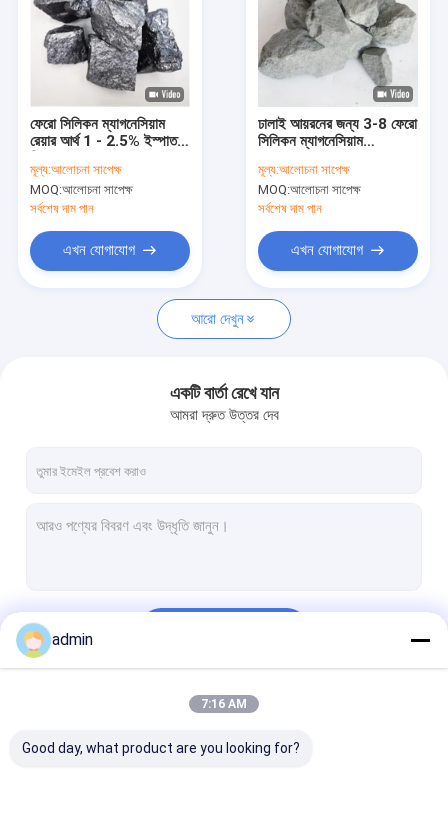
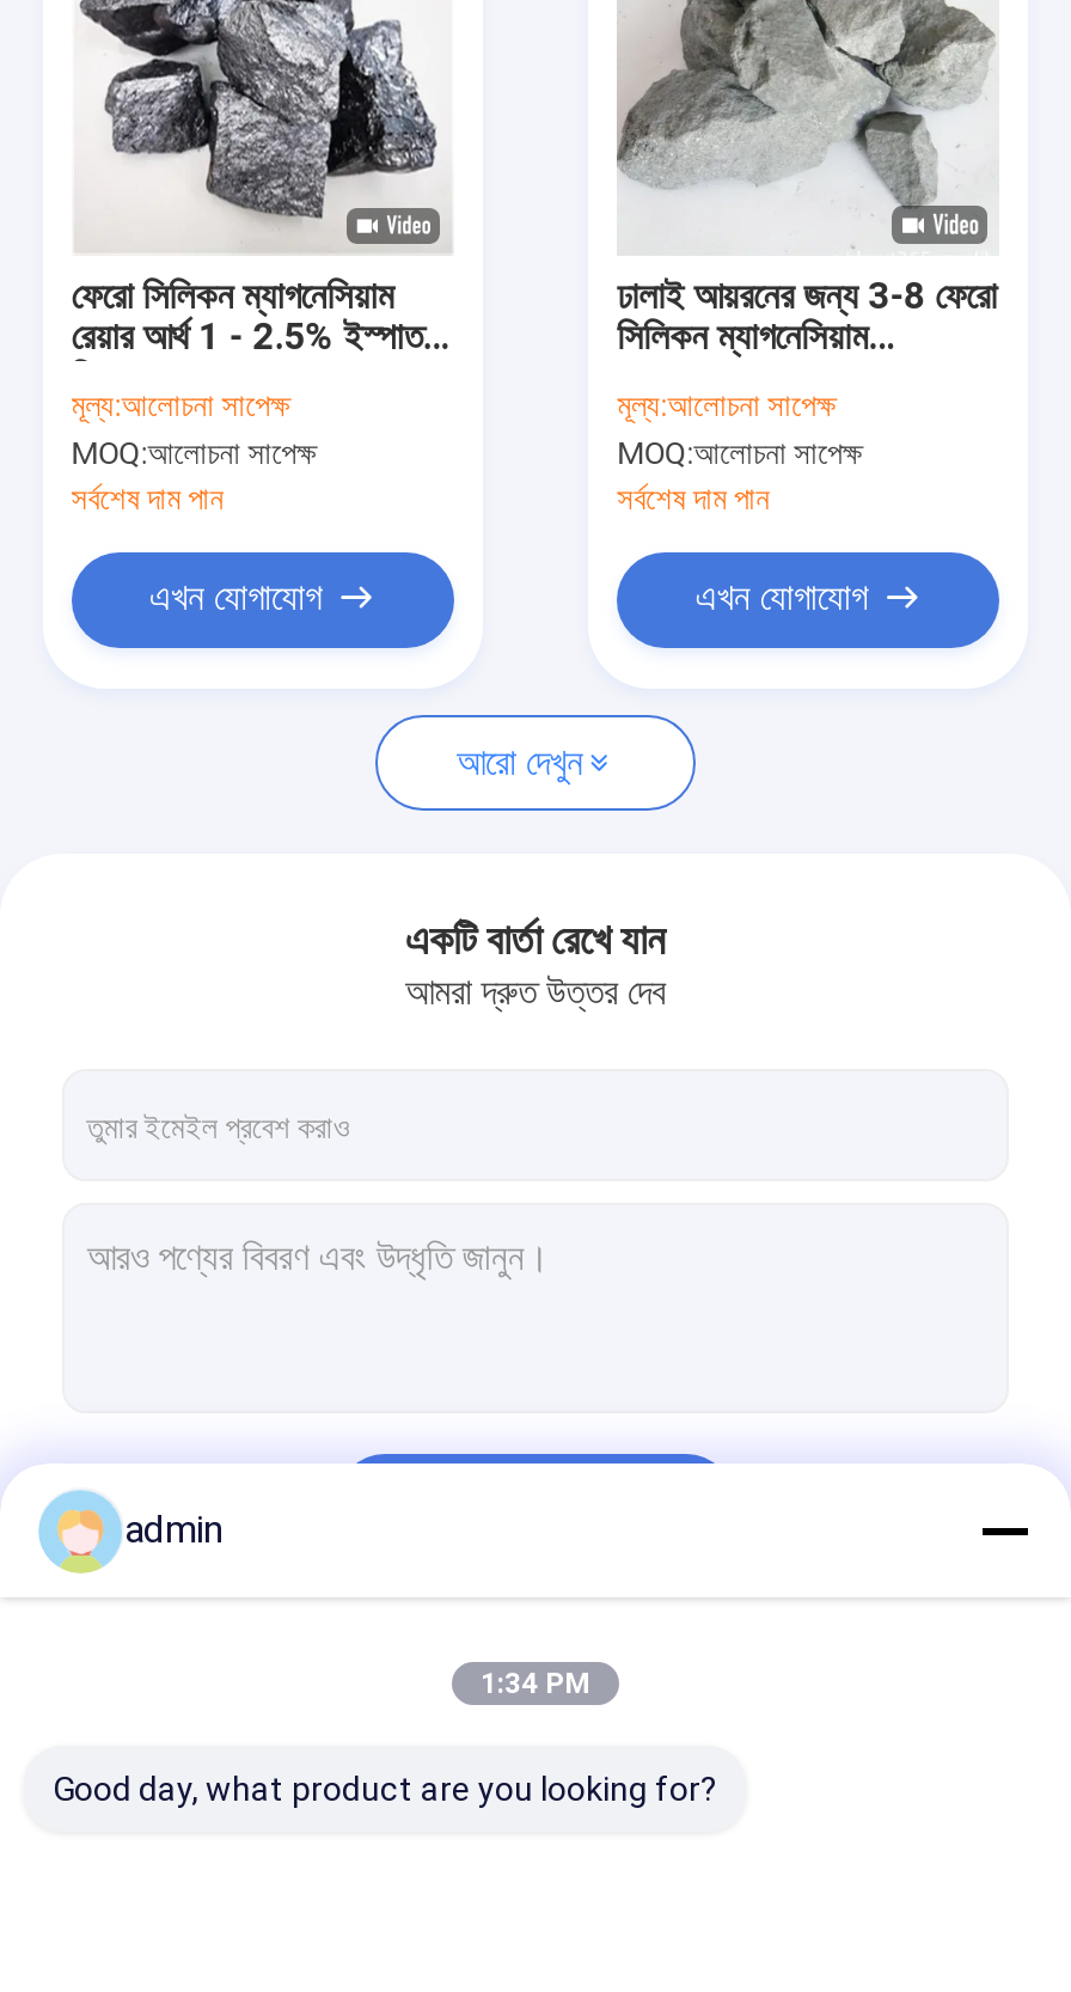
- 7:16 AM
+ 1:34 PM
